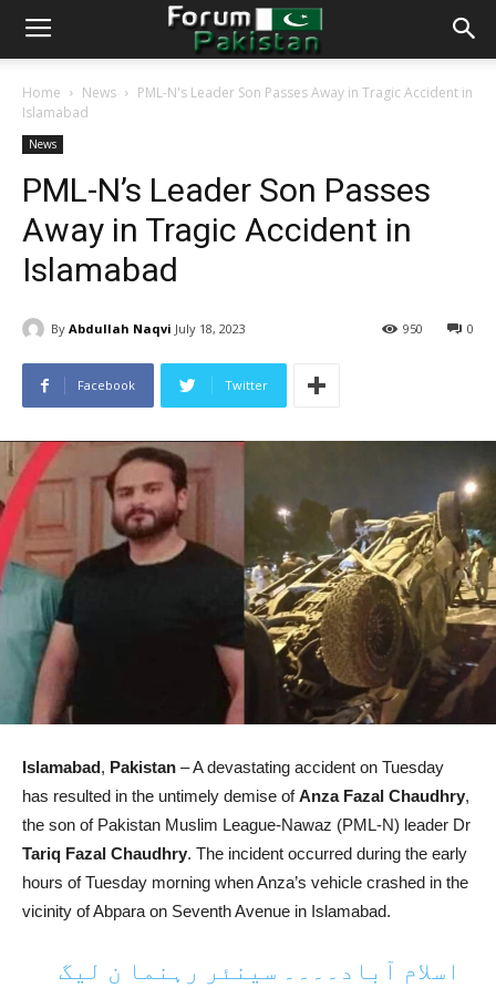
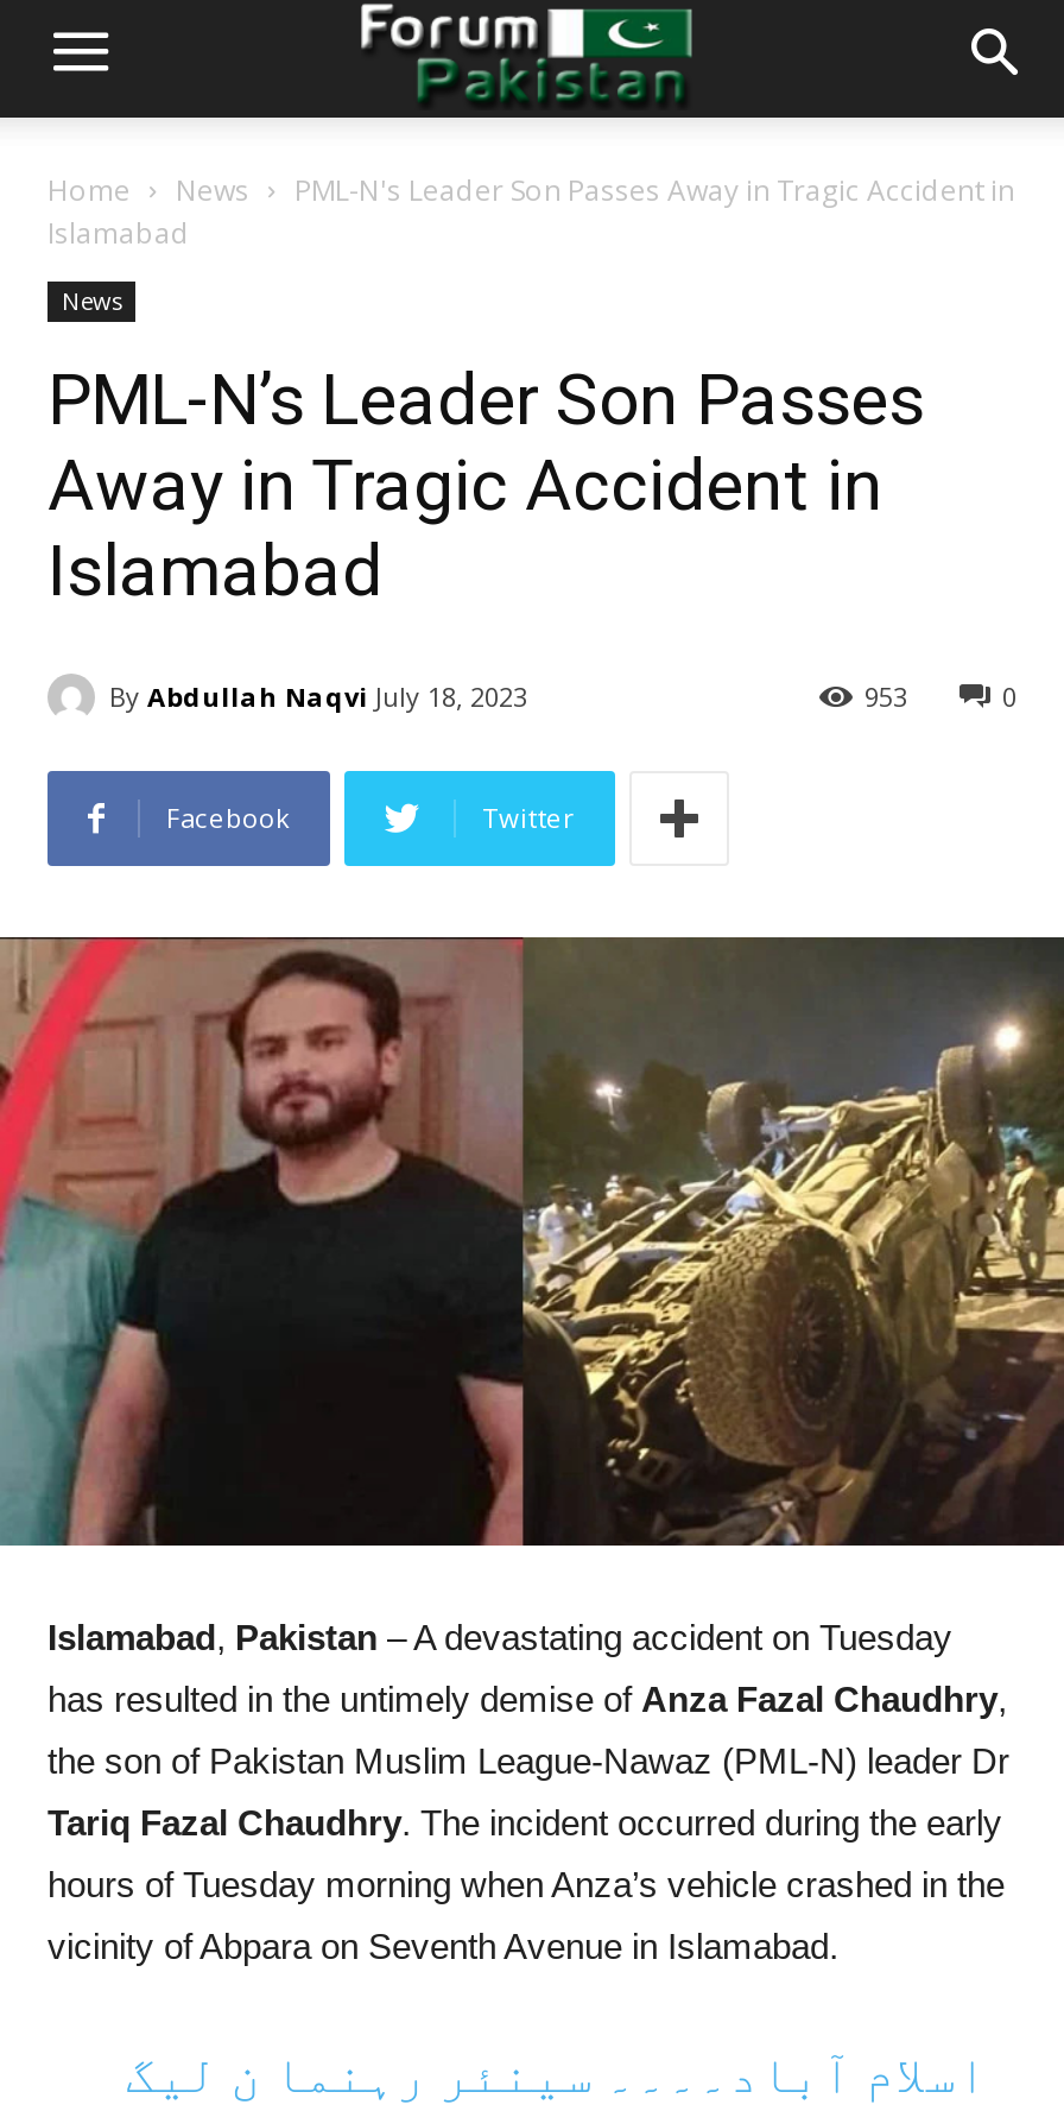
- 950
+ 953
